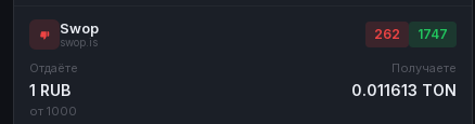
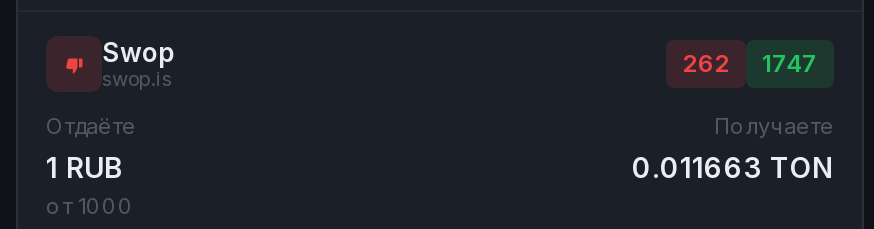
- 0.011613 TON
+ 0.011663 TON
